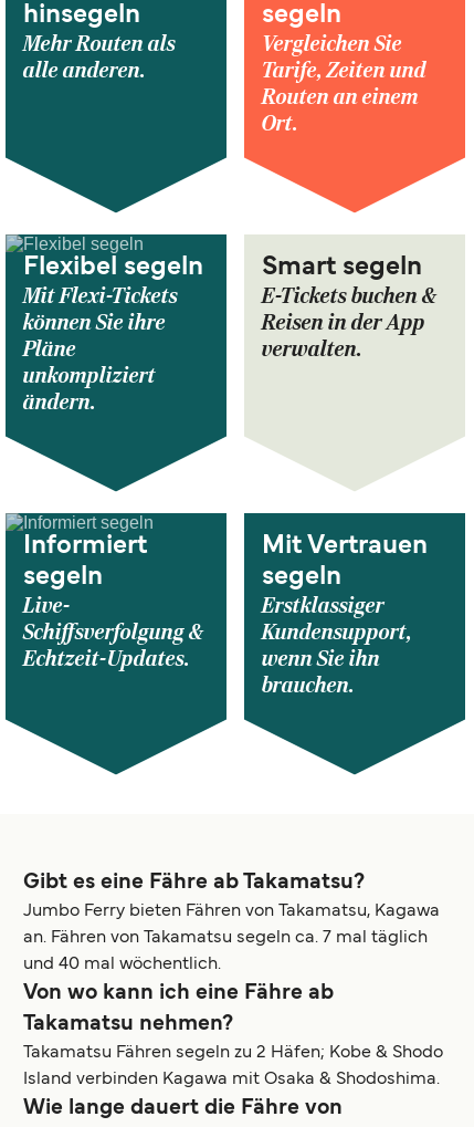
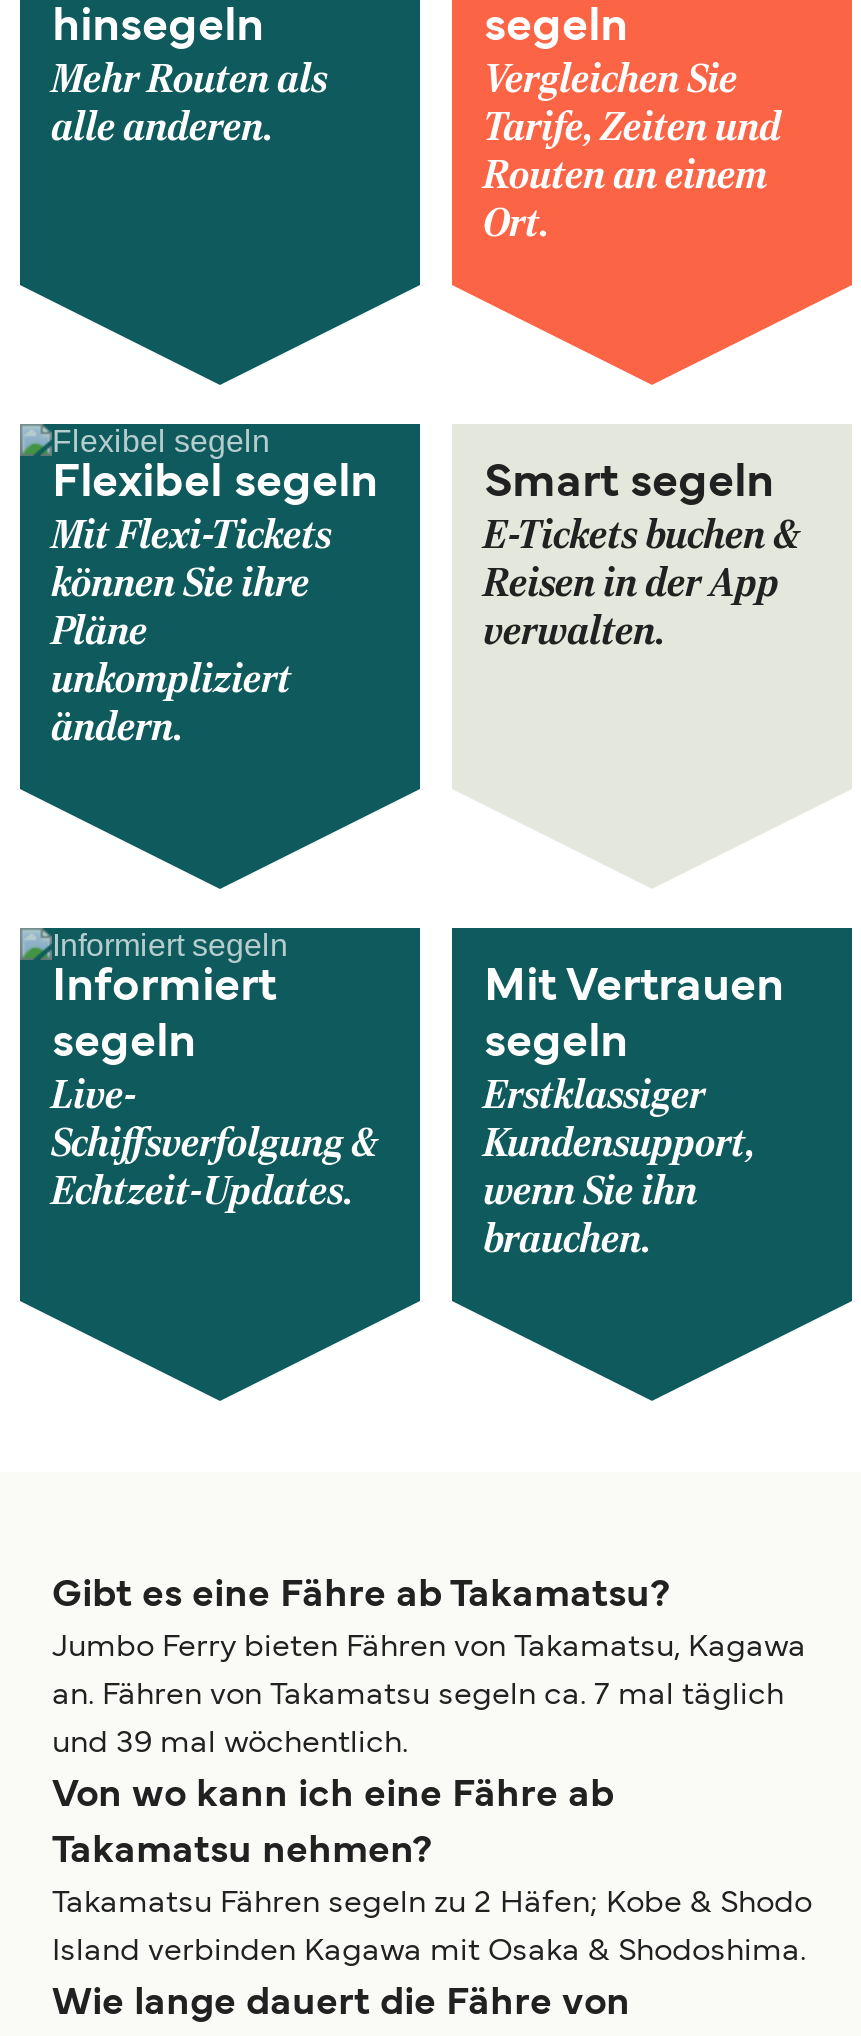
- und 40 mal wöchentlich.
+ und 39 mal wöchentlich.
